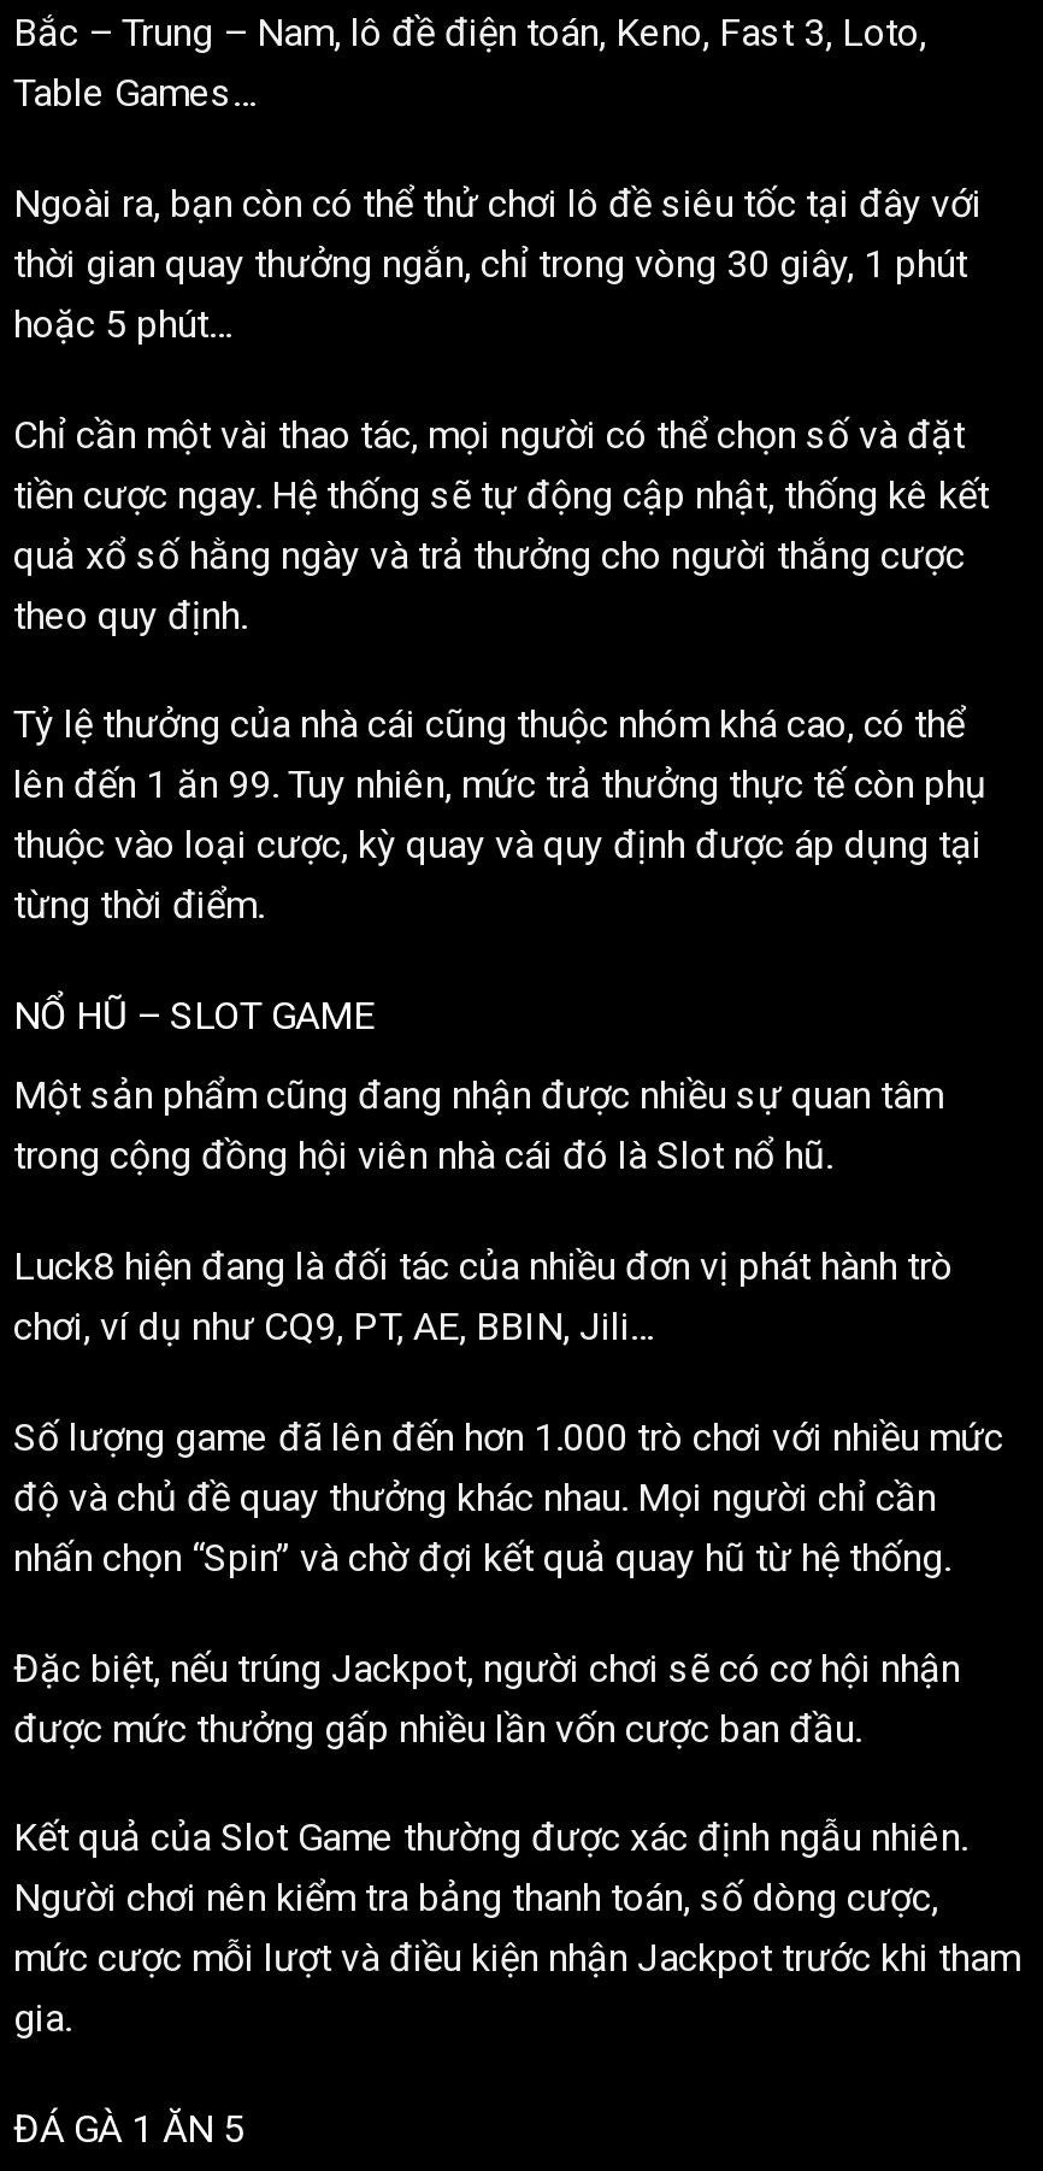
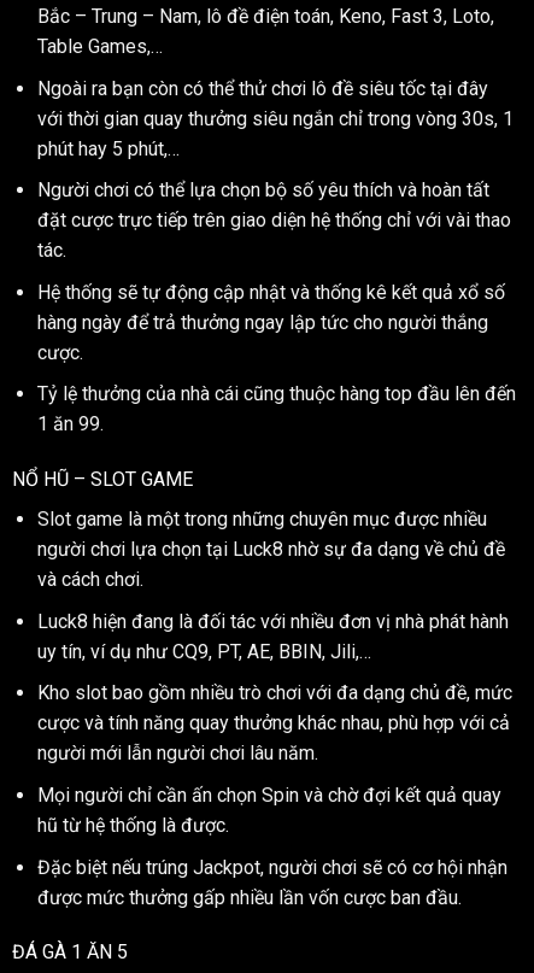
- Table Games…
- Ngoài ra, bạn còn có thể thử chơi lô đề siêu tốc tại đây với
- thời gian quay thưởng ngắn, chỉ trong vòng 30 giây, 1 phút
- hoặc 5 phút…
- Chỉ cần một vài thao tác, mọi người có thể chọn số và đặt
- tiền cược ngay. Hệ thống sẽ tự động cập nhật, thống kê kết
- quả xổ số hằng ngày và trả thưởng cho người thắng cược
- theo quy định.
- Tỷ lệ thưởng của nhà cái cũng thuộc nhóm khá cao, có thể
- lên đến 1 ăn 99. Tuy nhiên, mức trả thưởng thực tế còn phụ
- thuộc vào loại cược, kỳ quay và quy định được áp dụng tại
- từng thời điểm.
+ Table Games,…
+ Ngoài ra bạn còn có thể thử chơi lô đề siêu tốc tại đây
+ với thời gian quay thưởng siêu ngắn chỉ trong vòng 30s, 1
+ phút hay 5 phút,…
+ Người chơi có thể lựa chọn bộ số yêu thích và hoàn tất
+ đặt cược trực tiếp trên giao diện hệ thống chỉ với vài thao
+ tác.
+ Hệ thống sẽ tự động cập nhật và thống kê kết quả xổ số
+ hàng ngày để trả thưởng ngay lập tức cho người thắng
+ cược.
+ Tỷ lệ thưởng của nhà cái cũng thuộc hàng top đầu lên đến
+ 1 ăn 99.

- Một sản phẩm cũng đang nhận được nhiều sự quan tâm
- trong cộng đồng hội viên nhà cái đó là Slot nổ hũ.
- Luck8 hiện đang là đối tác của nhiều đơn vị phát hành trò
- chơi, ví dụ như CQ9, PT, AE, BBIN, Jili…
- Số lượng game đã lên đến hơn 1.000 trò chơi với nhiều mức
- độ và chủ đề quay thưởng khác nhau. Mọi người chỉ cần
- nhấn chọn “Spin” và chờ đợi kết quả quay hũ từ hệ thống.
- Đặc biệt, nếu trúng Jackpot, người chơi sẽ có cơ hội nhận
+ Slot game là một trong những chuyên mục được nhiều
+ người chơi lựa chọn tại Luck8 nhờ sự đa dạng về chủ đề
+ và cách chơi.
+ Luck8 hiện đang là đối tác với nhiều đơn vị nhà phát hành
+ uy tín, ví dụ như CQ9, PT, AE, BBIN, Jili,…
+ Kho slot bao gồm nhiều trò chơi với đa dạng chủ đề, mức
+ cược và tính năng quay thưởng khác nhau, phù hợp với cả
+ người mới lẫn người chơi lâu năm.
+ Mọi người chỉ cần ấn chọn Spin và chờ đợi kết quả quay
+ hũ từ hệ thống là được.
+ Đặc biệt nếu trúng Jackpot, người chơi sẽ có cơ hội nhận

moved down: được mức thưởng gấp nhiều lần vốn cược ban đầu.

- Kết quả của Slot Game thường được xác định ngẫu nhiên.
- Người chơi nên kiểm tra bảng thanh toán, số dòng cược,
- mức cược mỗi lượt và điều kiện nhận Jackpot trước khi tham
- gia.
